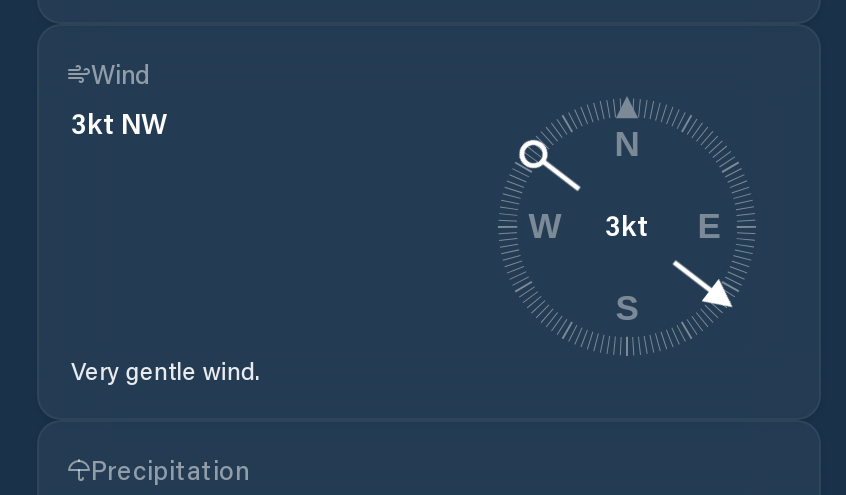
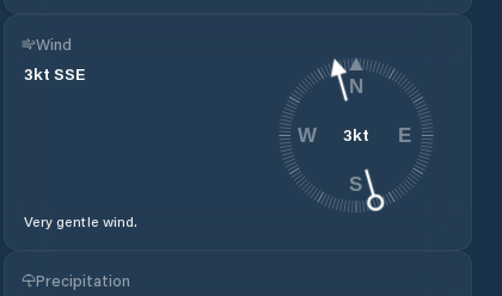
- 3kt NW
+ 3kt SSE

- [image]
+ [image]

- [image]
+ [image]
